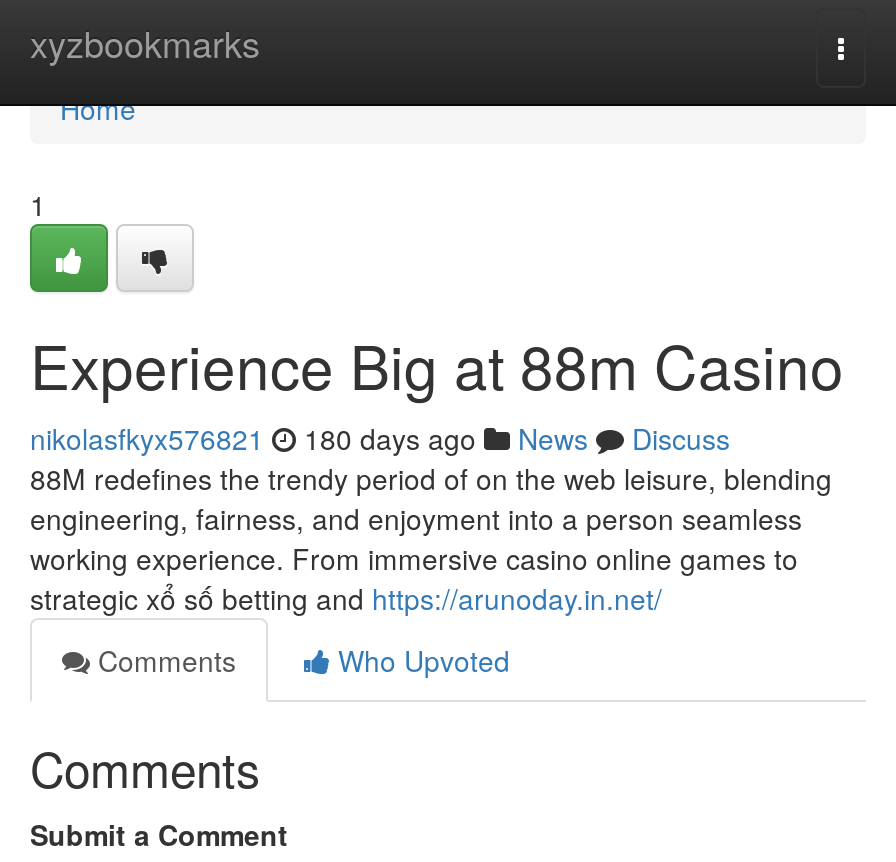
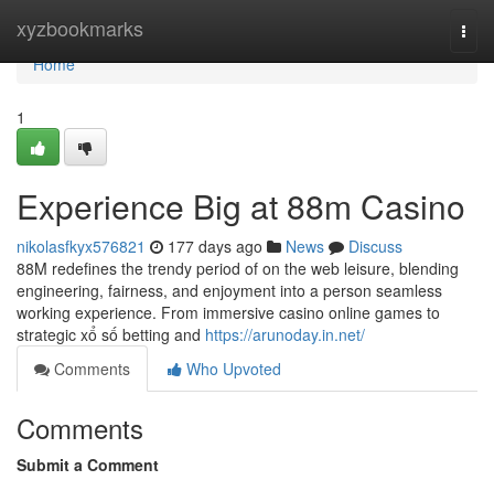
- nikolasfkyx576821 180 days ago News Discuss
+ nikolasfkyx576821 177 days ago News Discuss
